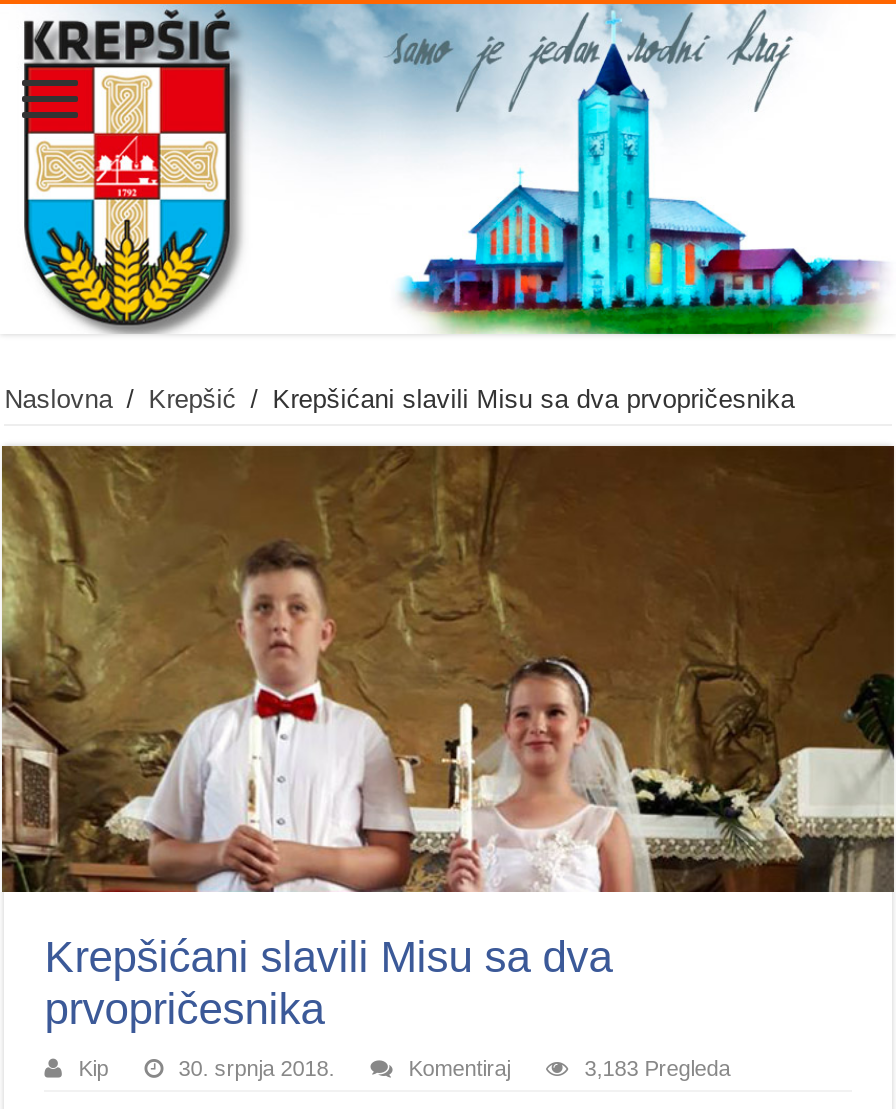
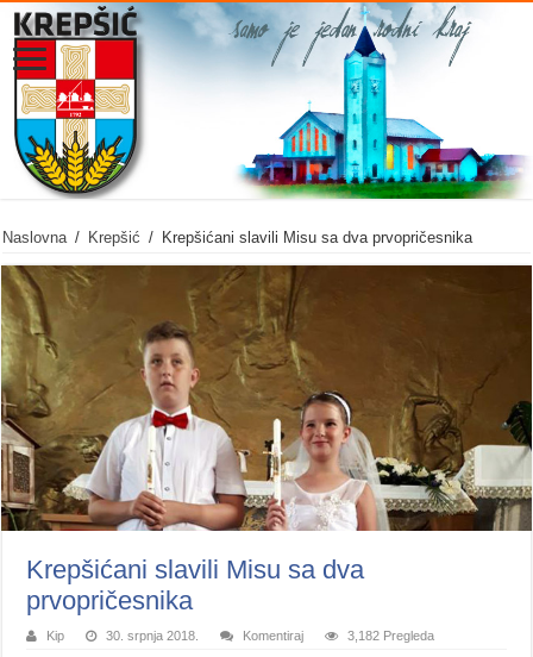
- 3,183 Pregleda
+ 3,182 Pregleda
